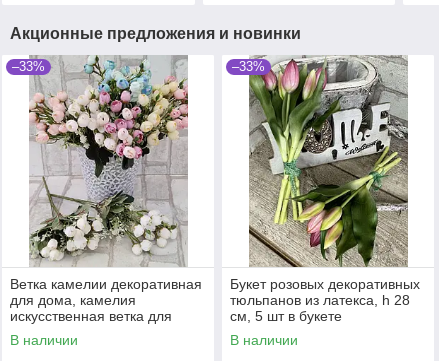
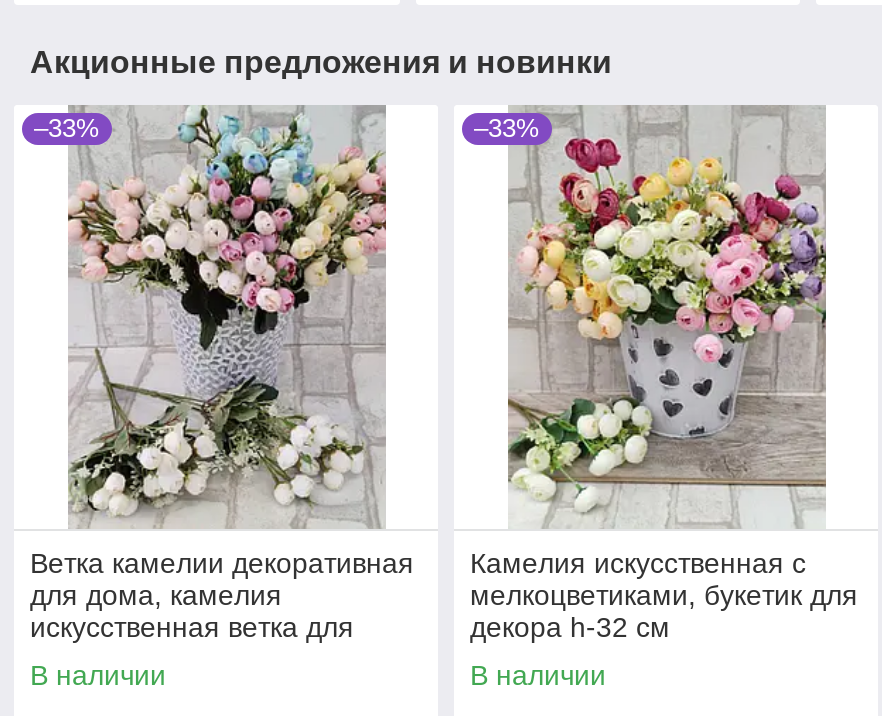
- [image]
- Букет розовых декоративных
- тюльпанов из латекса, h 28
- см, 5 шт в букете
+ [image]
+ Камелия искусственная с
+ мелкоцветиками, букетик для
+ декора h-32 см
